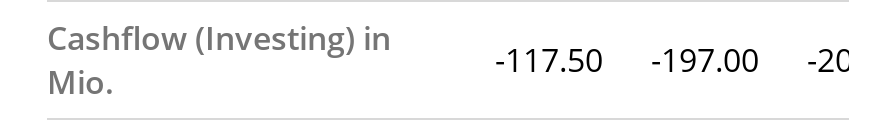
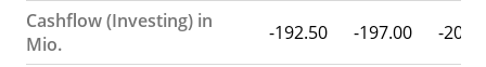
- -117.50
+ -192.50
